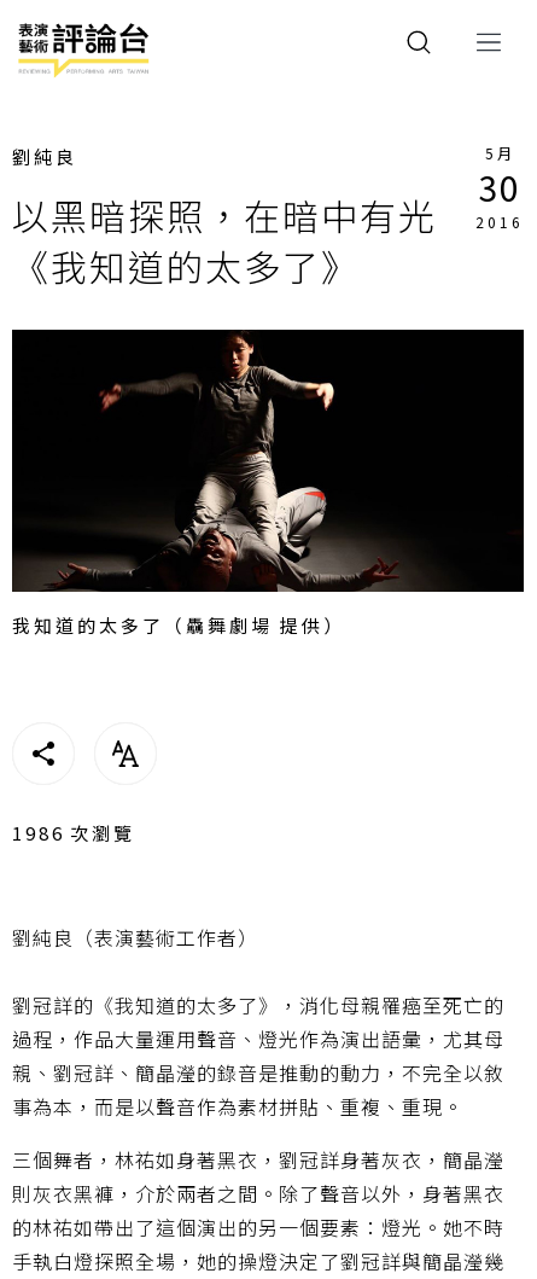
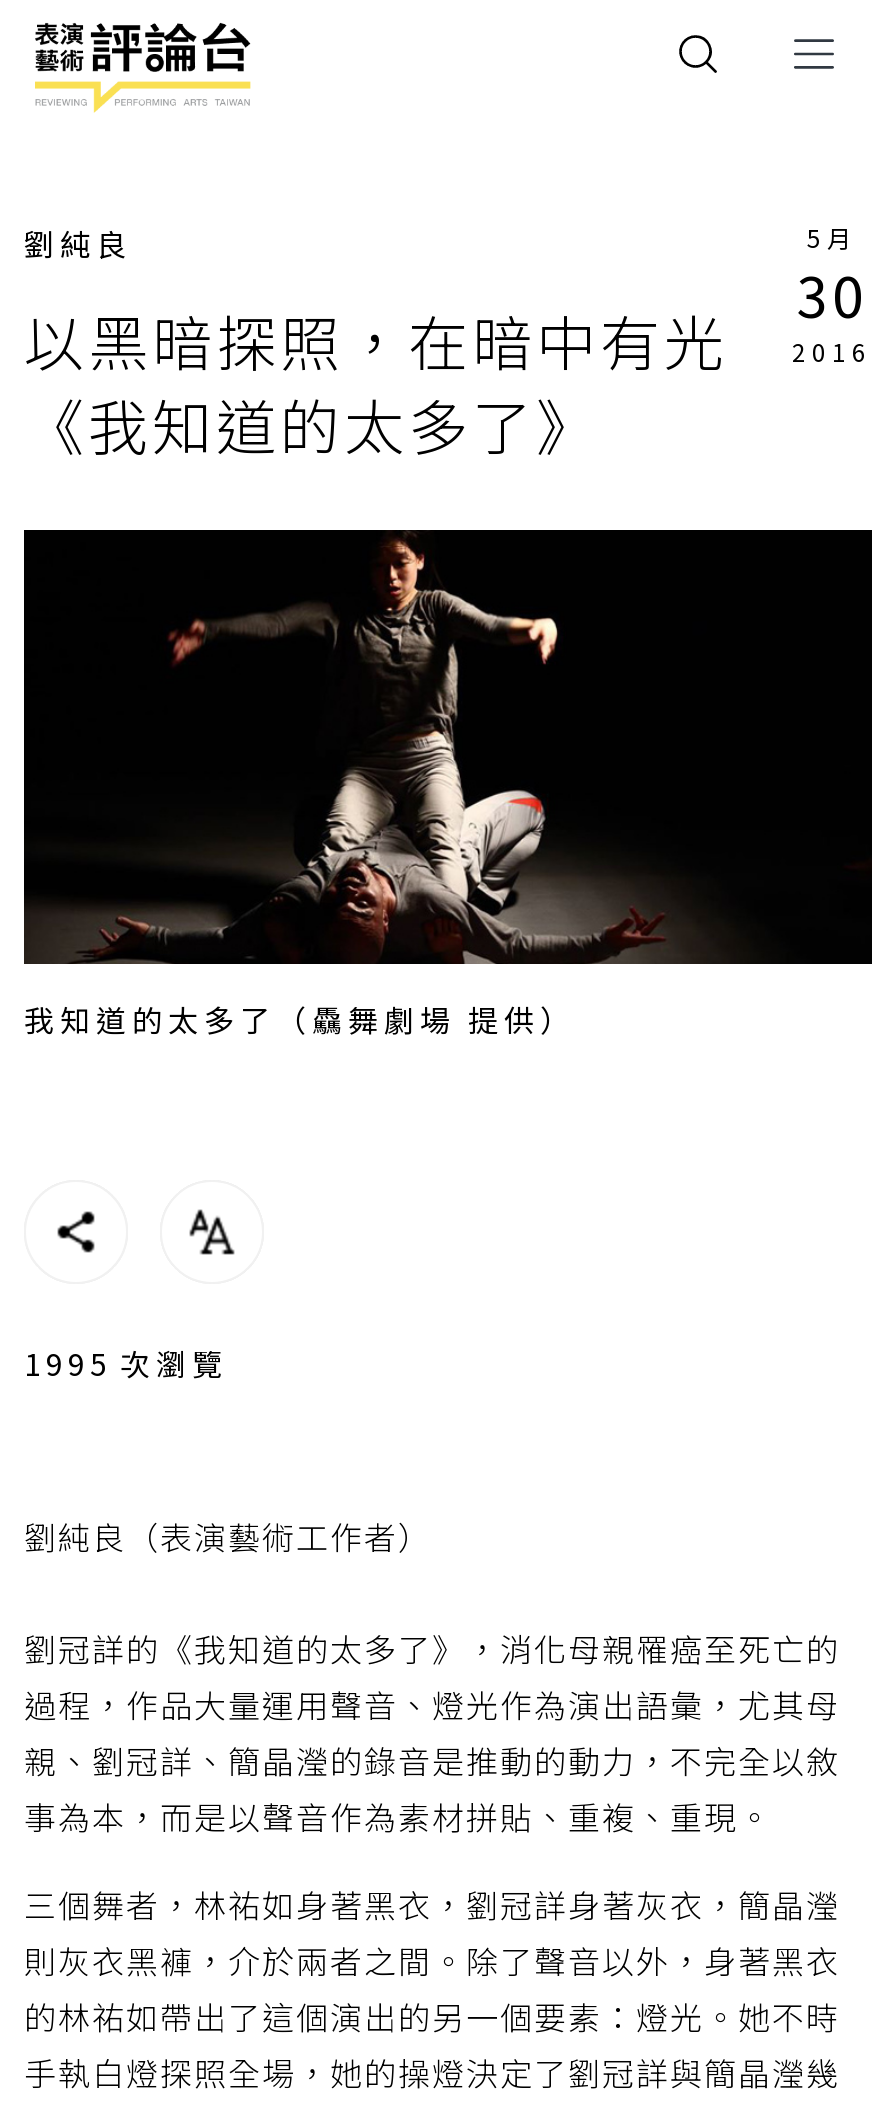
- 1986 次瀏覽
+ 1995 次瀏覽
